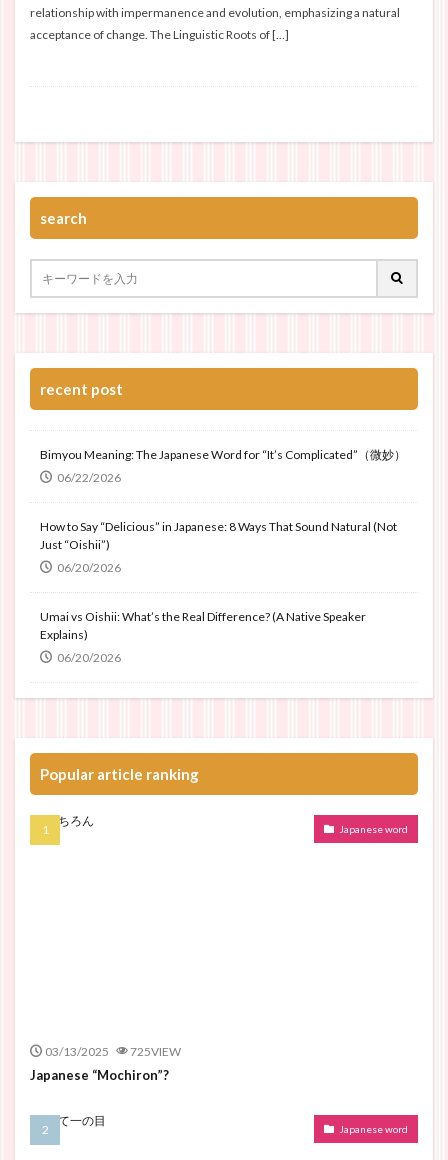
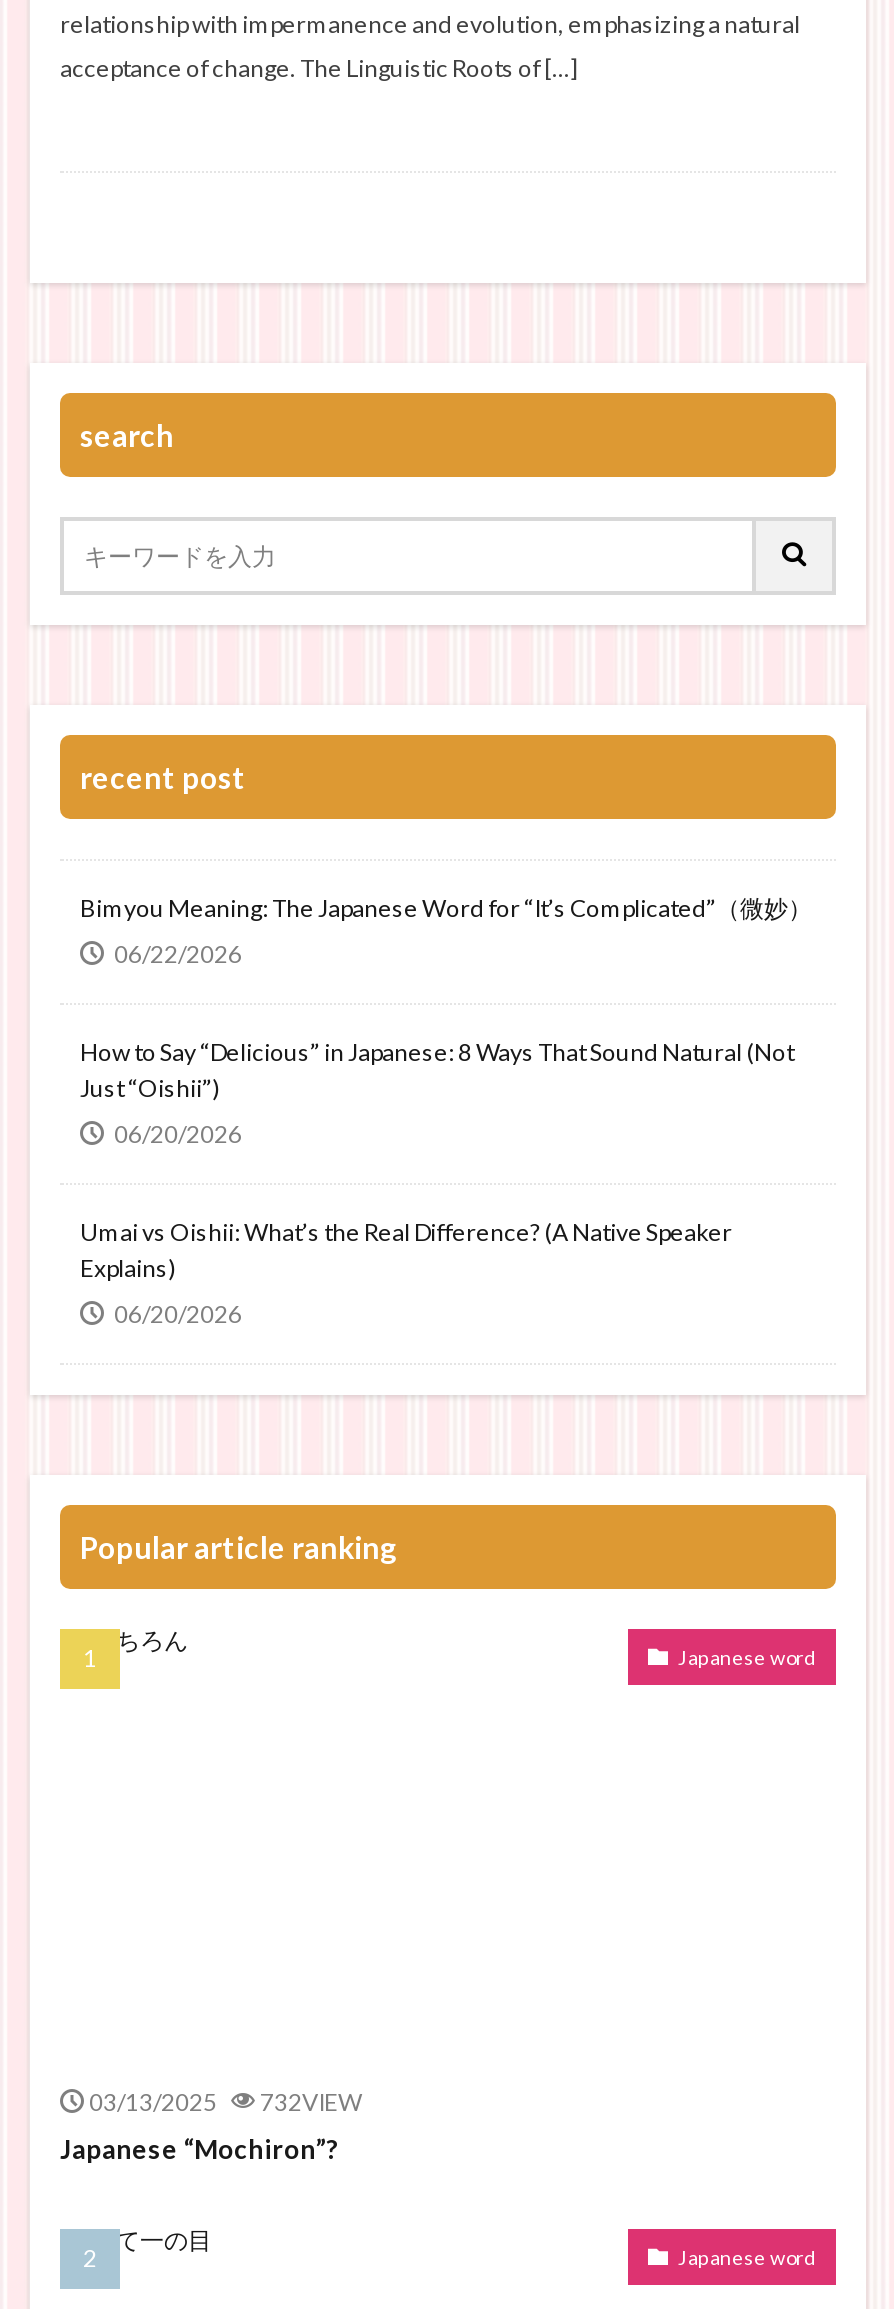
- 03/13/2025 725VIEW
+ 03/13/2025 732VIEW
